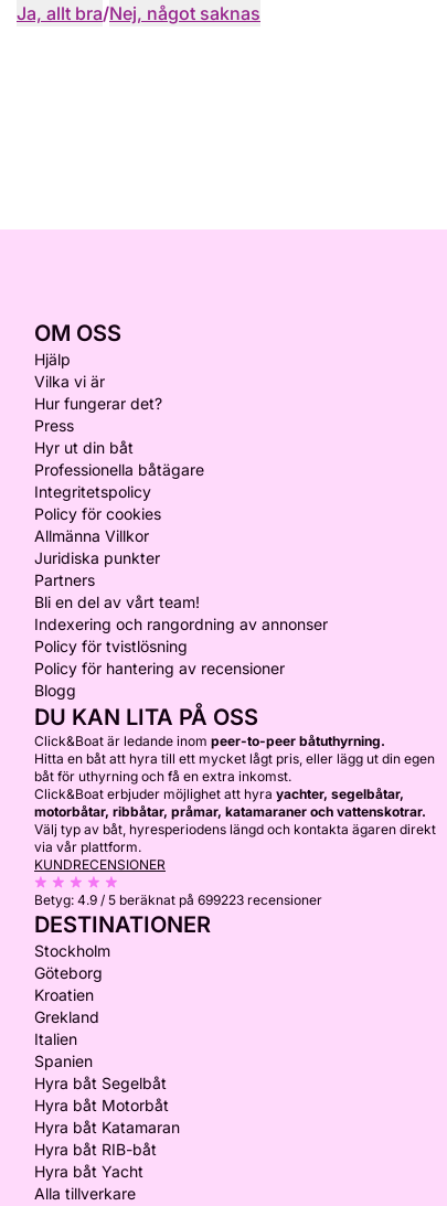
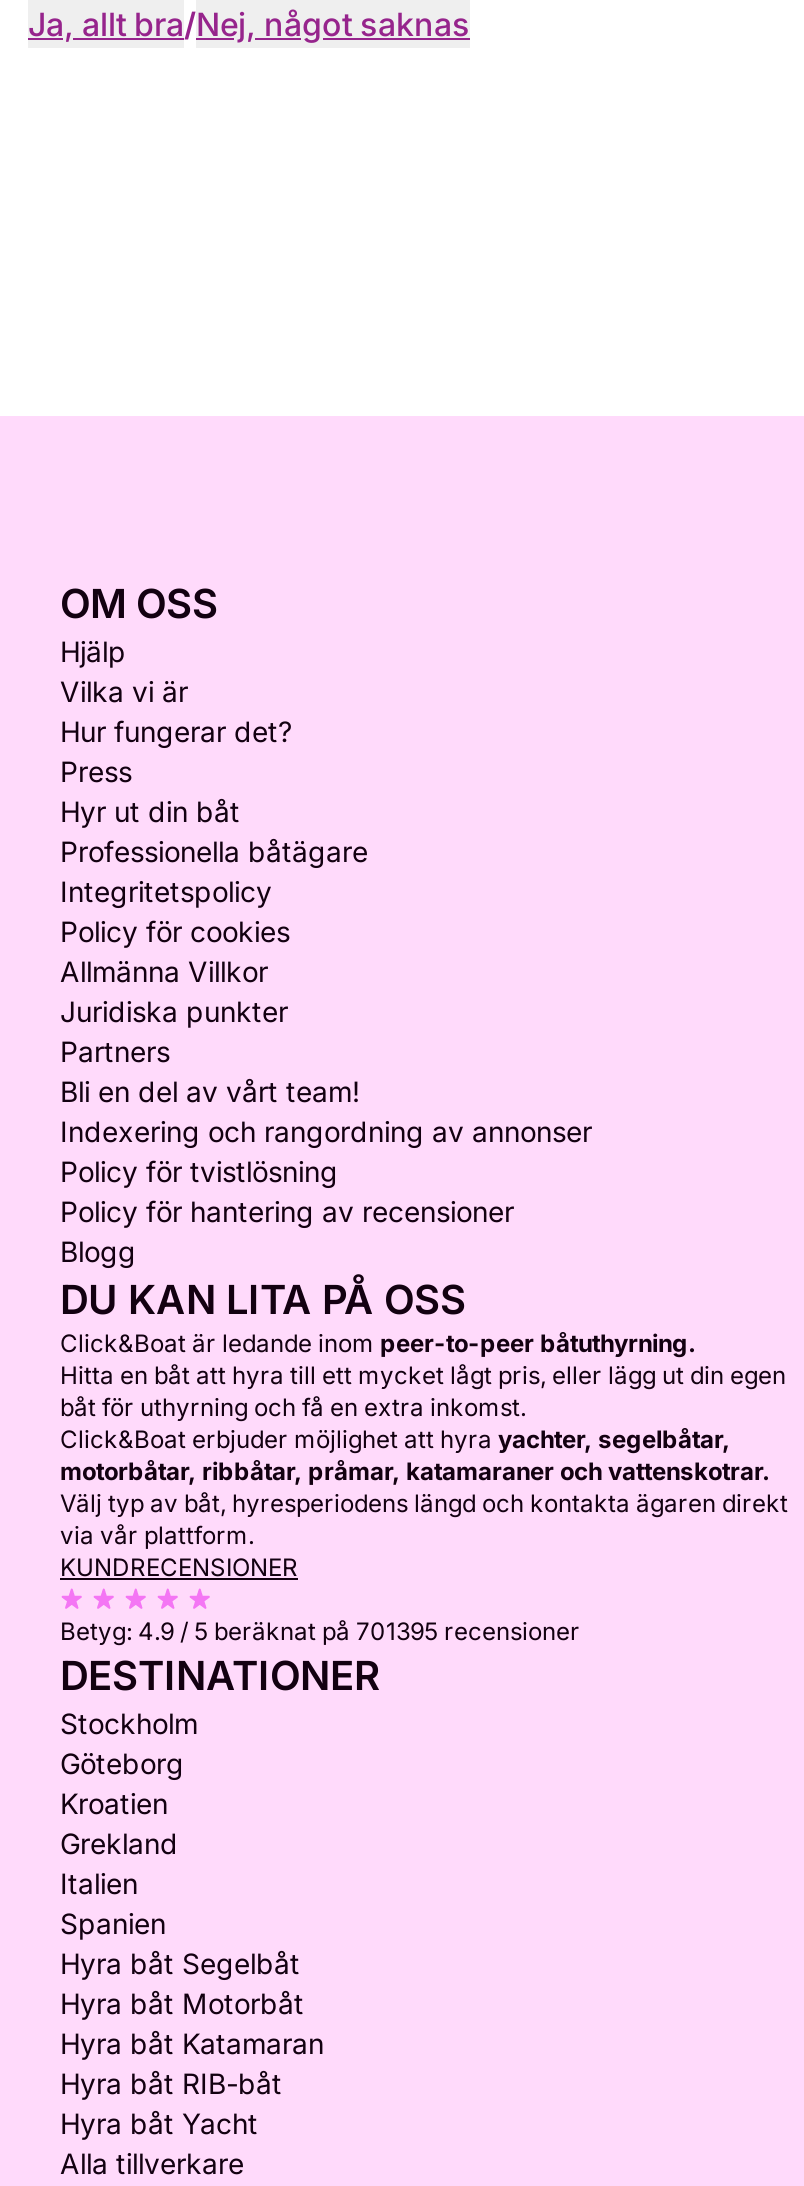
- Betyg: 4.9 / 5 beräknat på 699223 recensioner
+ Betyg: 4.9 / 5 beräknat på 701395 recensioner
